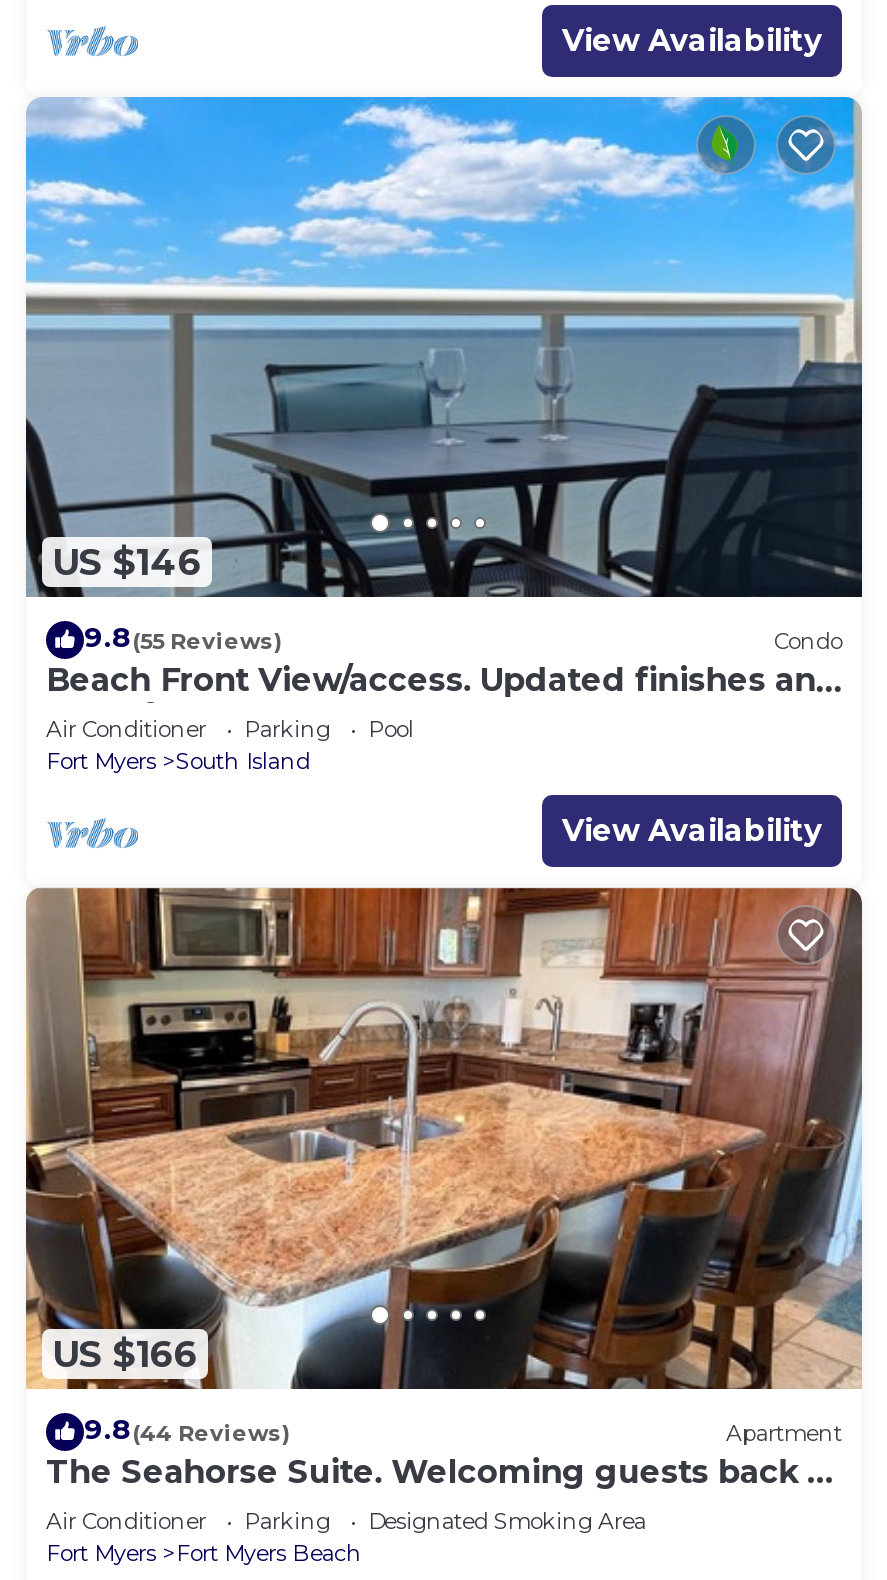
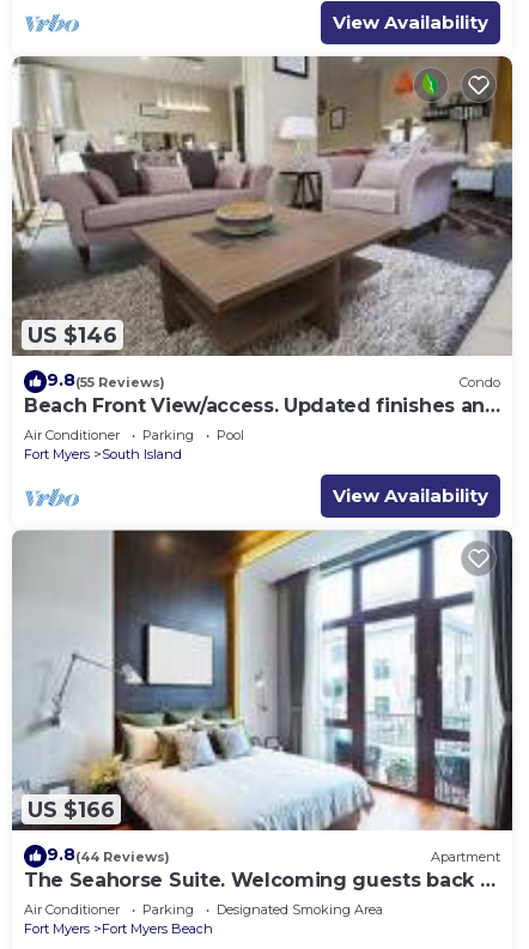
- [image]
+ [image]

- [image]
+ [image]
